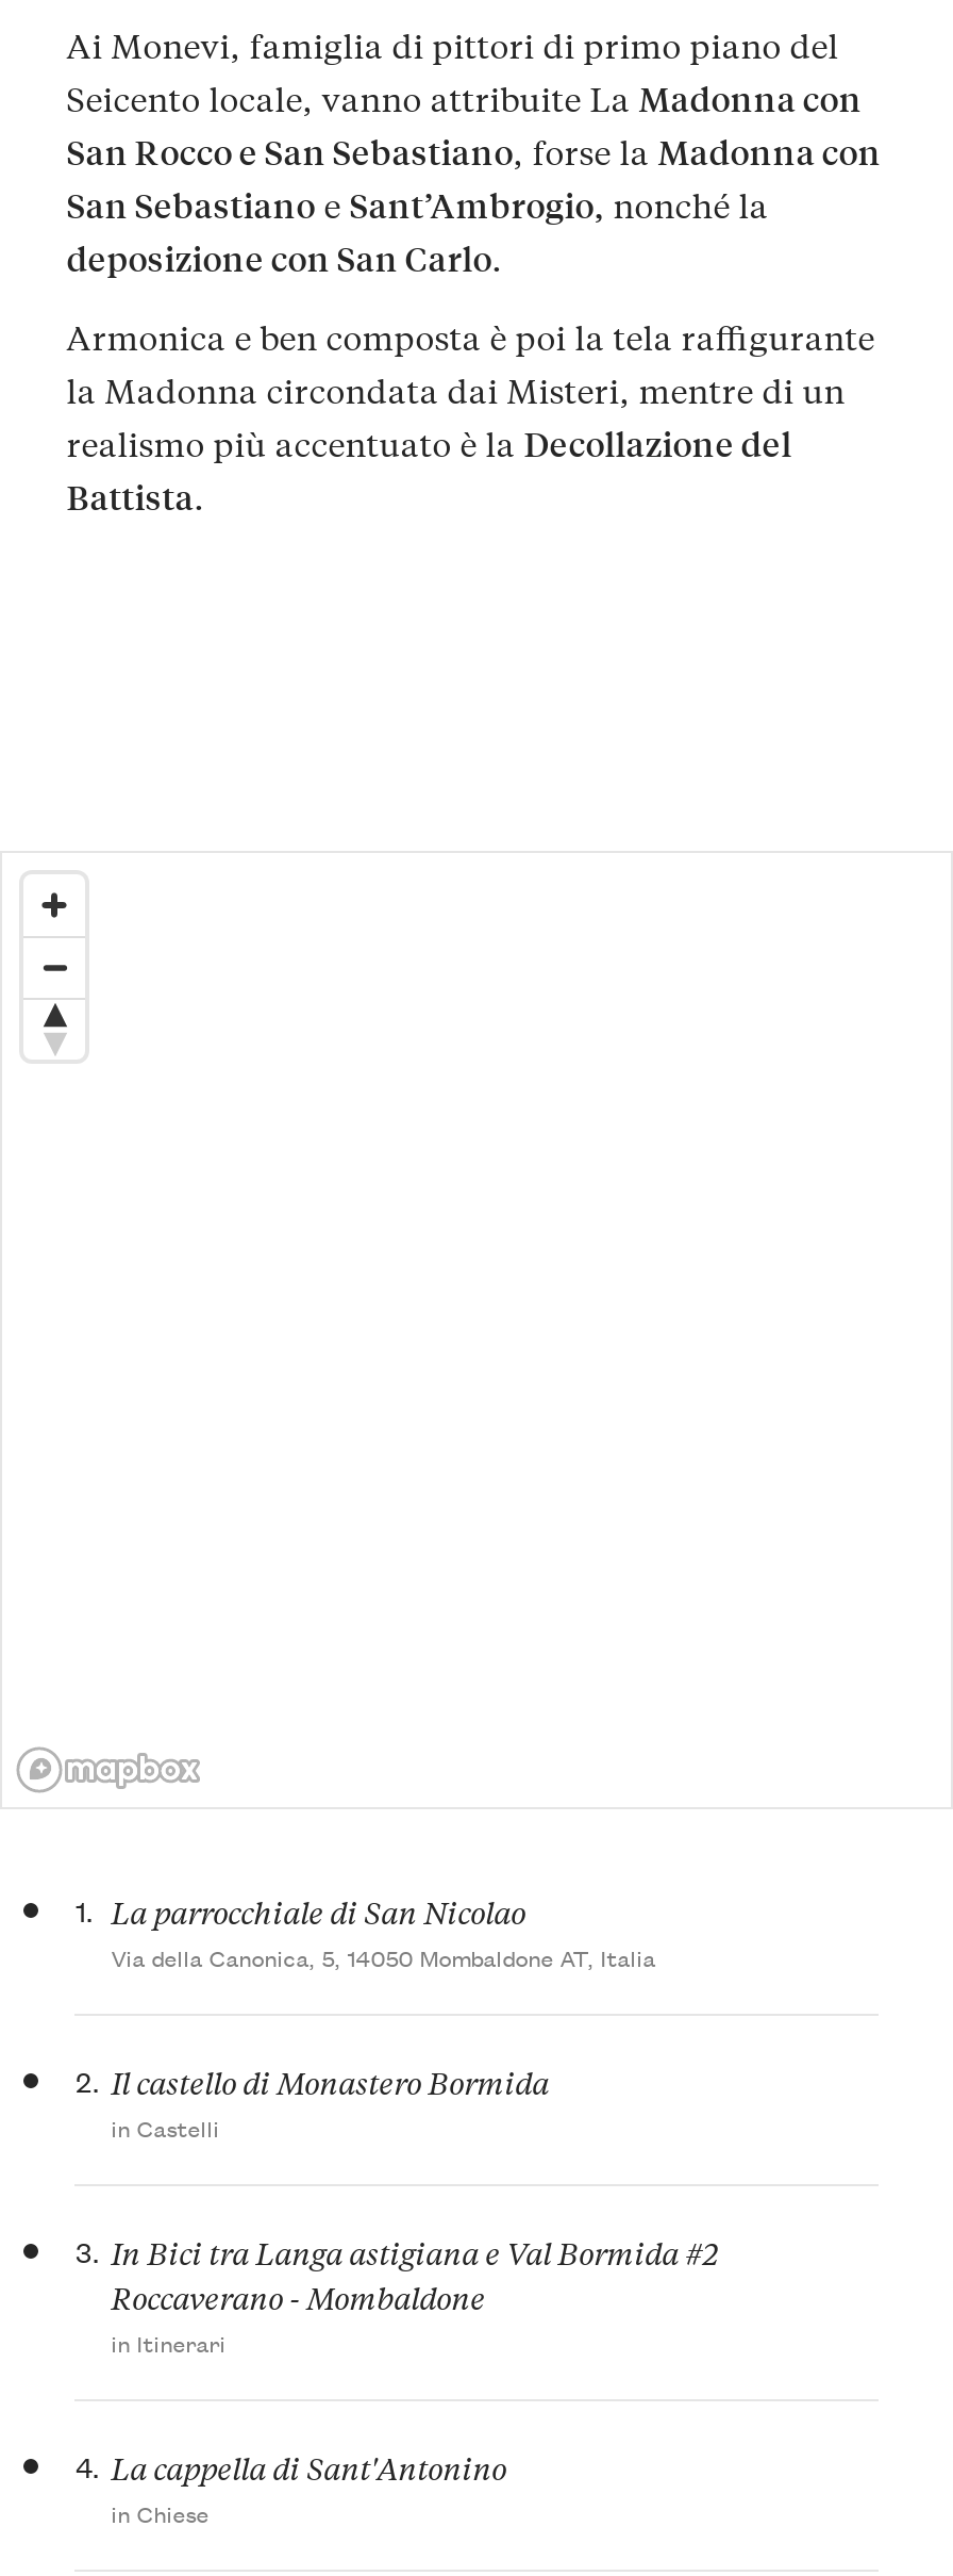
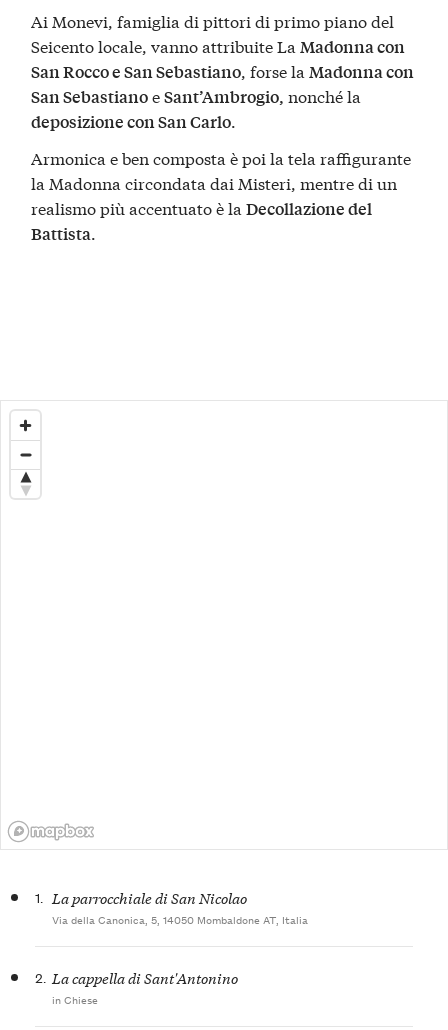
- 2. Il castello di Monastero Bormida
- in Castelli
- 3. In Bici tra Langa astigiana e Val Bormida #2
- Roccaverano - Mombaldone
- in Itinerari
- 4. La cappella di Sant'Antonino
+ 2. La cappella di Sant'Antonino
